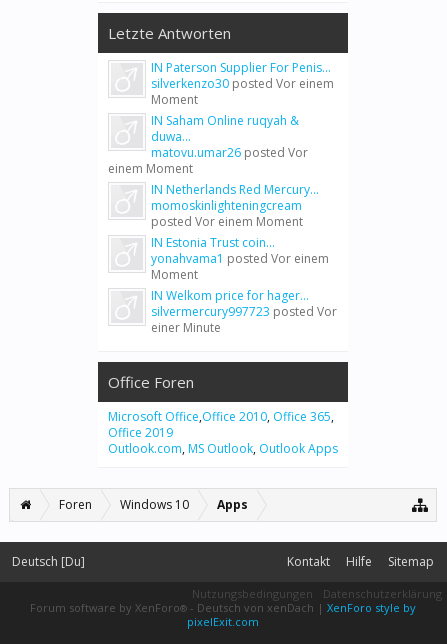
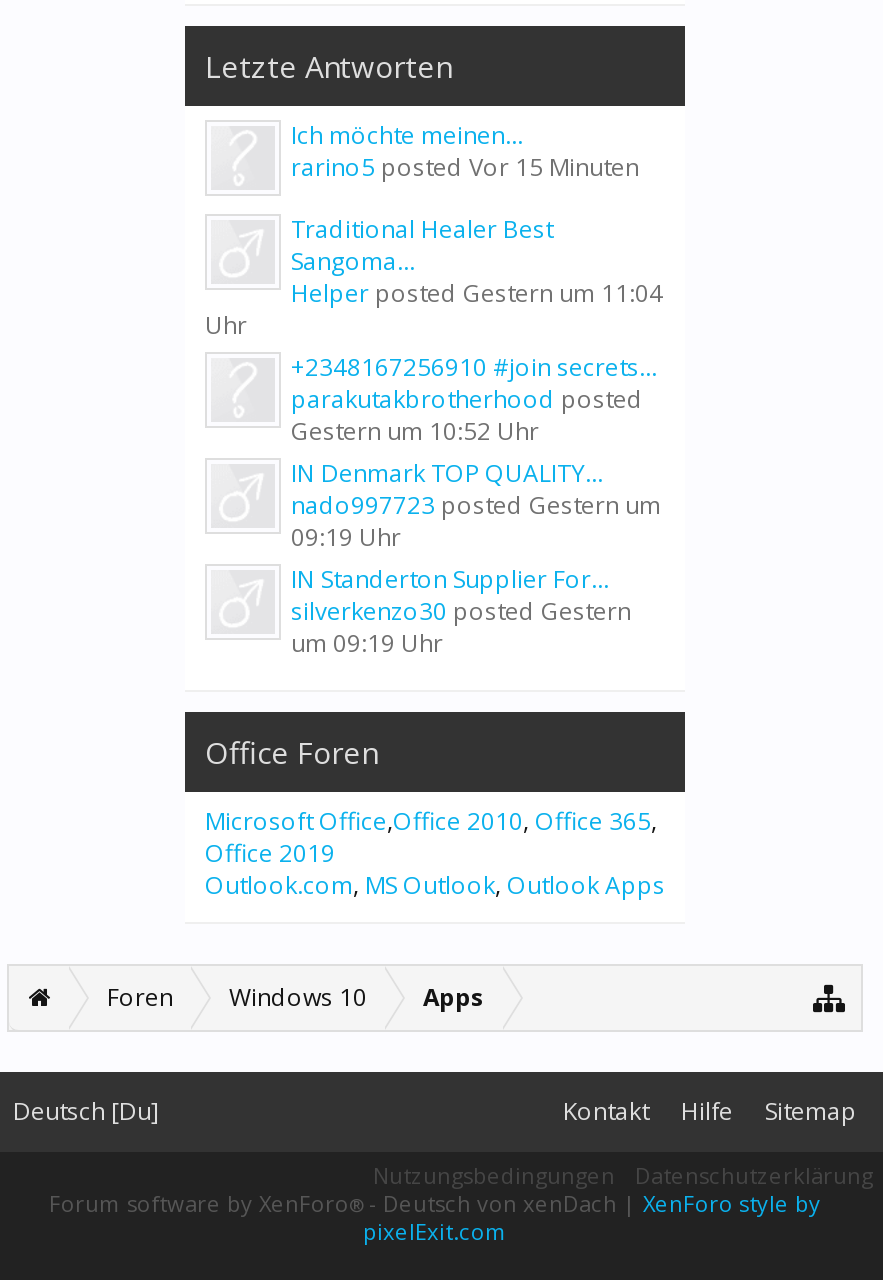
- IN Paterson Supplier For Penis...
- silverkenzo30 posted Vor einem
- Moment
- IN Saham Online ruqyah &
- duwa...
- matovu.umar26 posted Vor
- einem Moment
- IN Netherlands Red Mercury...
- momoskinlighteningcream
- posted Vor einem Moment
- IN Estonia Trust coin...
- yonahvama1 posted Vor einem
- Moment
- IN Welkom price for hager...
- silvermercury997723 posted Vor
- einer Minute
+ Ich möchte meinen...
+ rarino5 posted Vor 15 Minuten
+ Traditional Healer Best
+ Sangoma...
+ Helper posted Gestern um 11:04
+ Uhr
+ +2348167256910 #join secrets...
+ parakutakbrotherhood posted
+ Gestern um 10:52 Uhr
+ IN Denmark TOP QUALITY...
+ nado997723 posted Gestern um
+ 09:19 Uhr
+ IN Standerton Supplier For...
+ silverkenzo30 posted Gestern
+ um 09:19 Uhr
